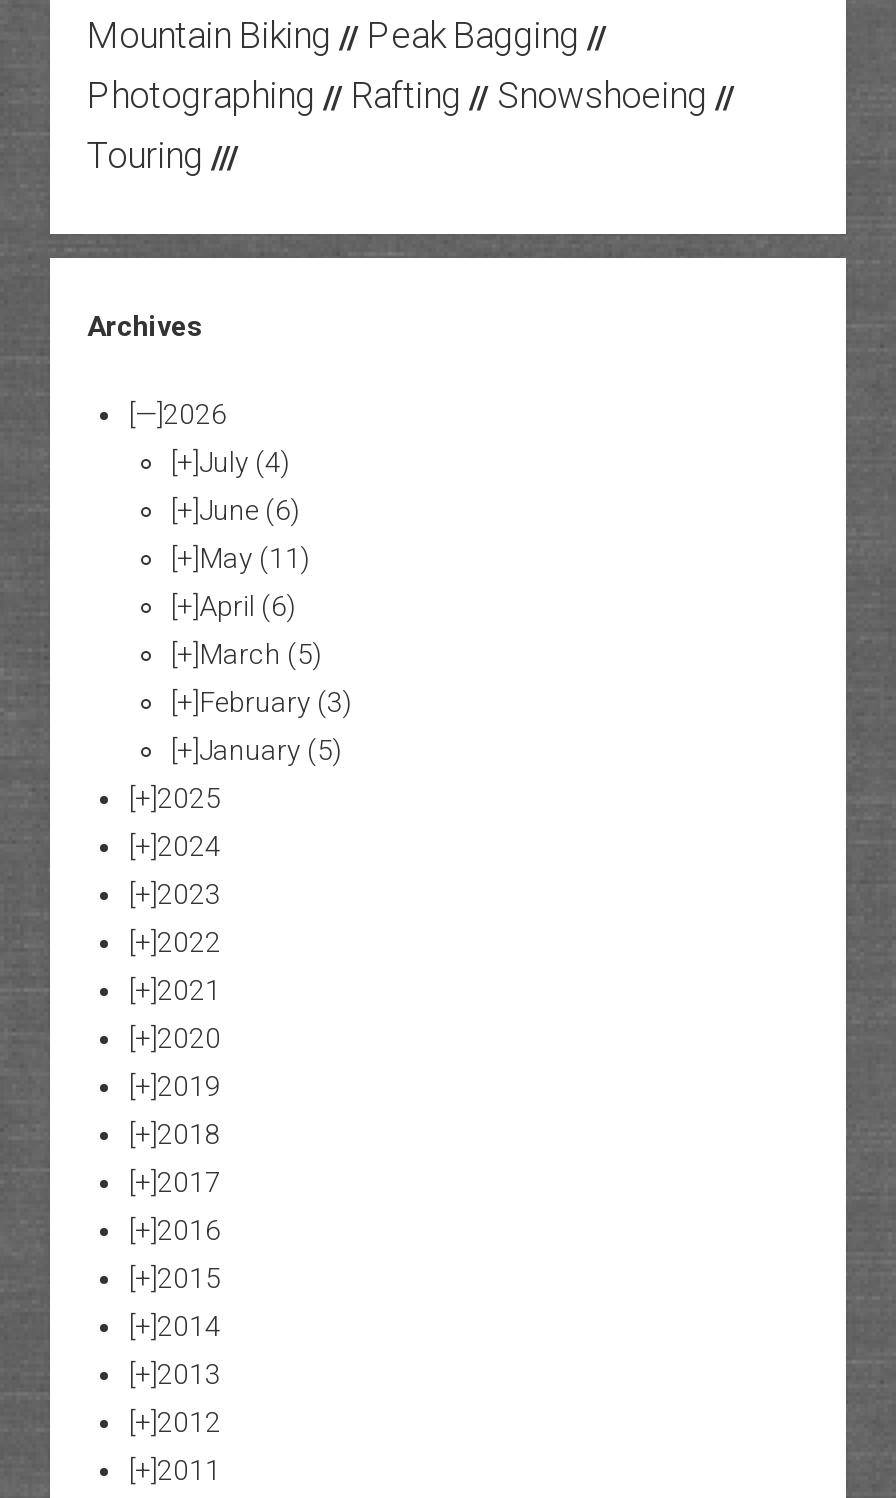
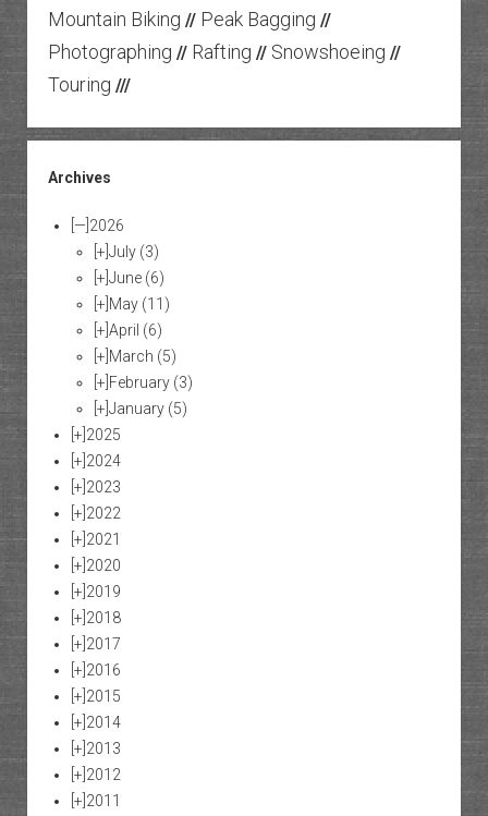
- [+]July (4)
+ [+]July (3)
